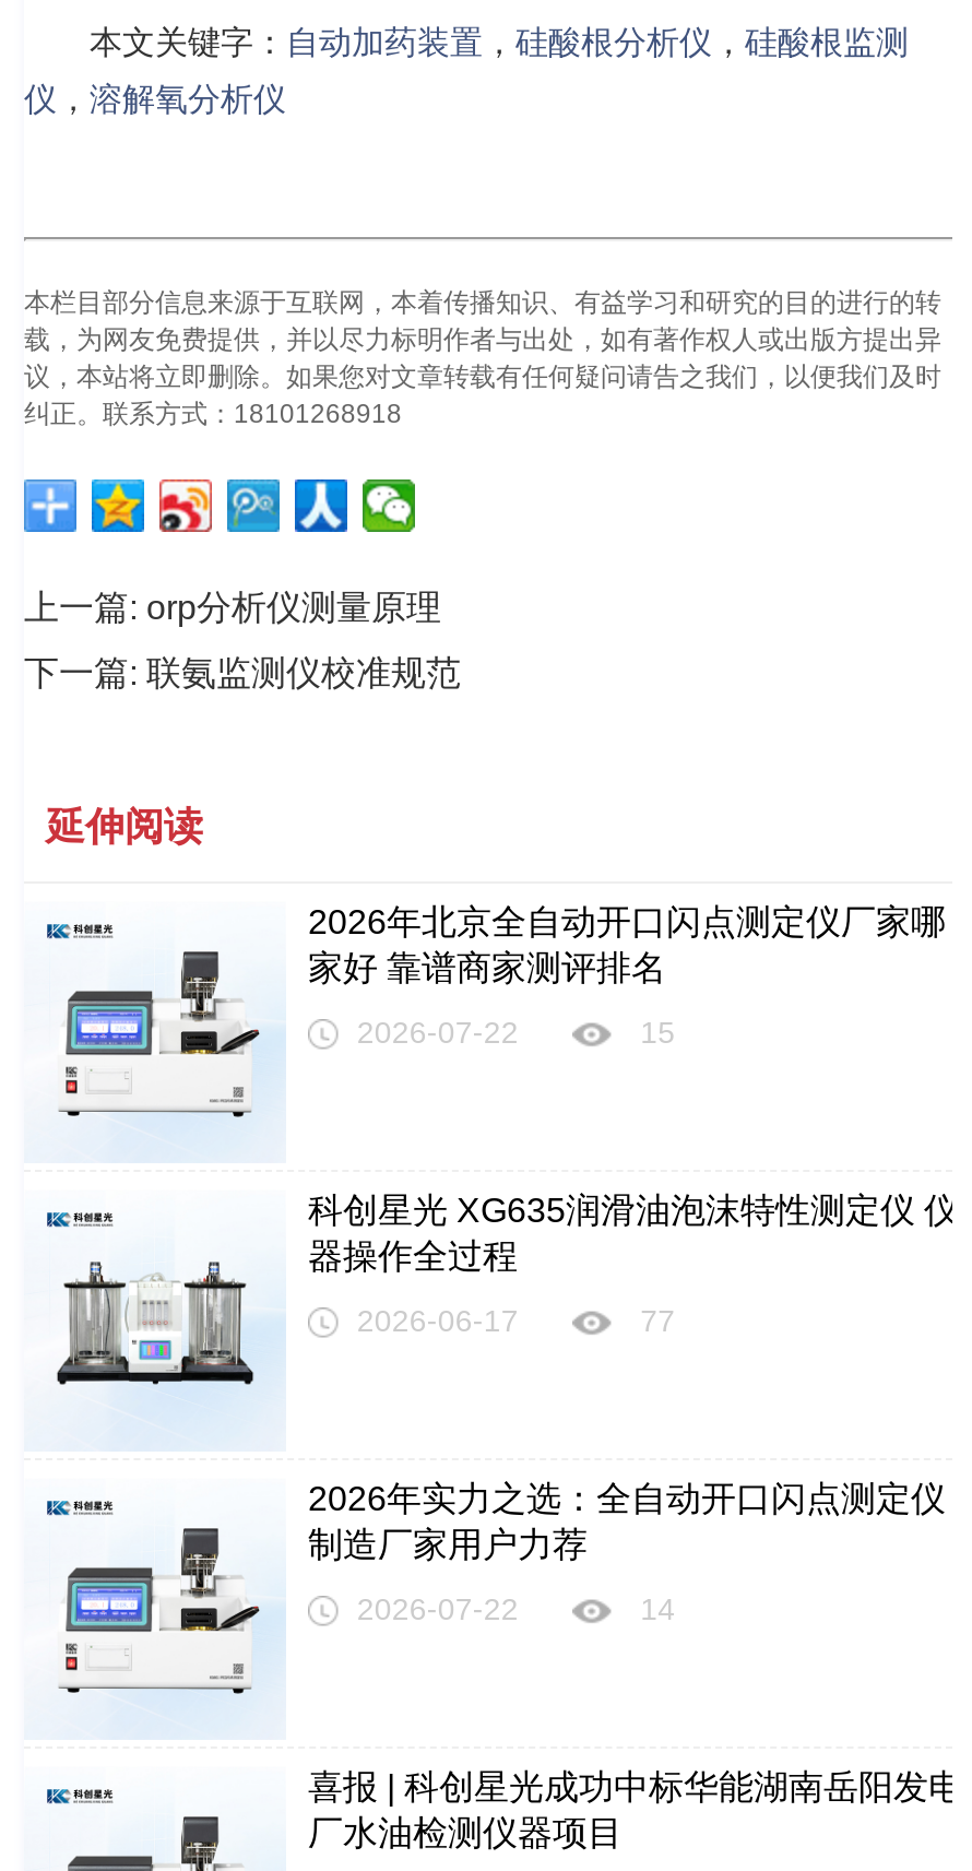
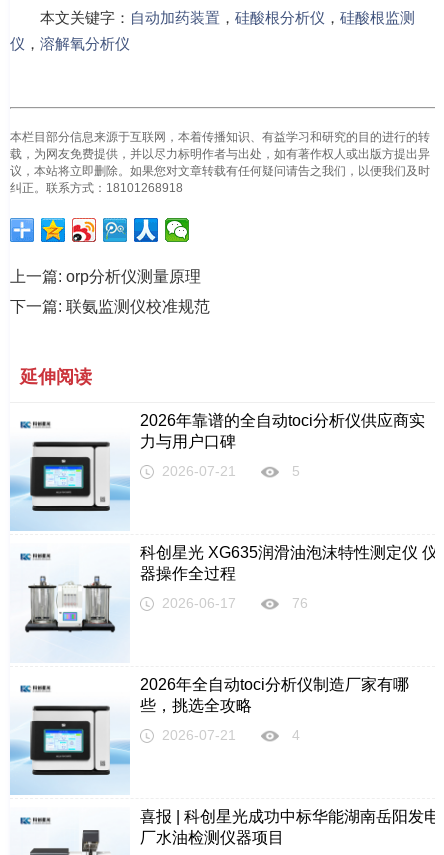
- [image]
- 2026年北京全自动开口闪点测定仪厂家哪
- 家好 靠谱商家测评排名
+ [image]
+ 2026年靠谱的全自动toci分析仪供应商实
+ 力与用户口碑

- 2026-07-22
- 15
+ 2026-07-21
+ 5

- 77
+ 76

- [image]
- 2026年实力之选：全自动开口闪点测定仪
- 制造厂家用户力荐
+ [image]
+ 2026年全自动toci分析仪制造厂家有哪
+ 些，挑选全攻略

- 2026-07-22
- 14
+ 2026-07-21
+ 4
